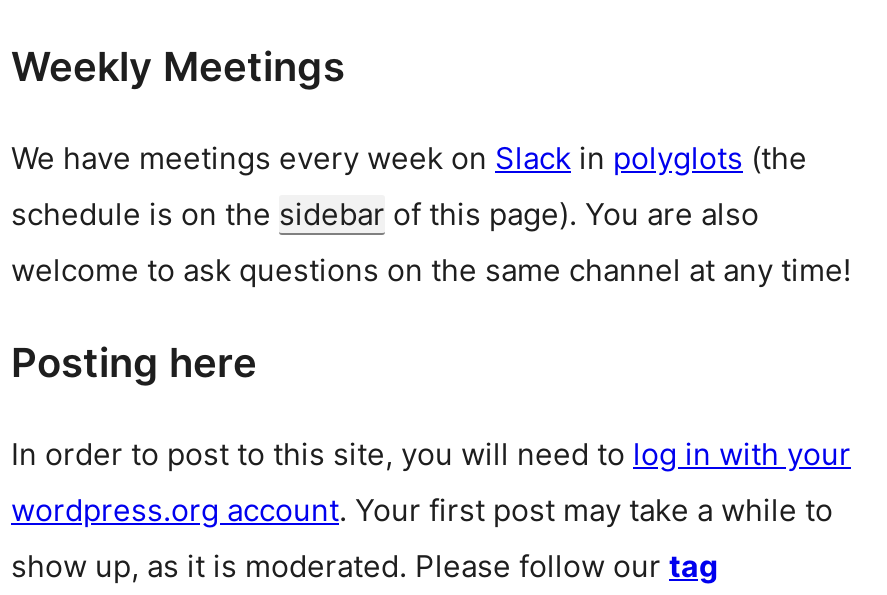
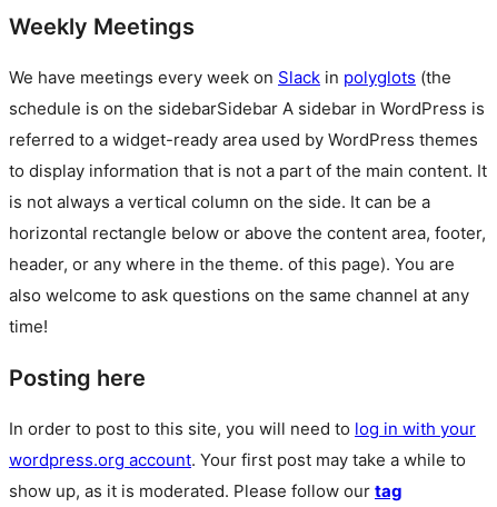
- schedule is on the sidebar of this page). You are also
- welcome to ask questions on the same channel at any time!
+ schedule is on the sidebarSidebar A sidebar in WordPress is
+ referred to a widget-ready area used by WordPress themes
+ to display information that is not a part of the main content. It
+ is not always a vertical column on the side. It can be a
+ horizontal rectangle below or above the content area, footer,
+ header, or any where in the theme. of this page). You are
+ also welcome to ask questions on the same channel at any
+ time!
